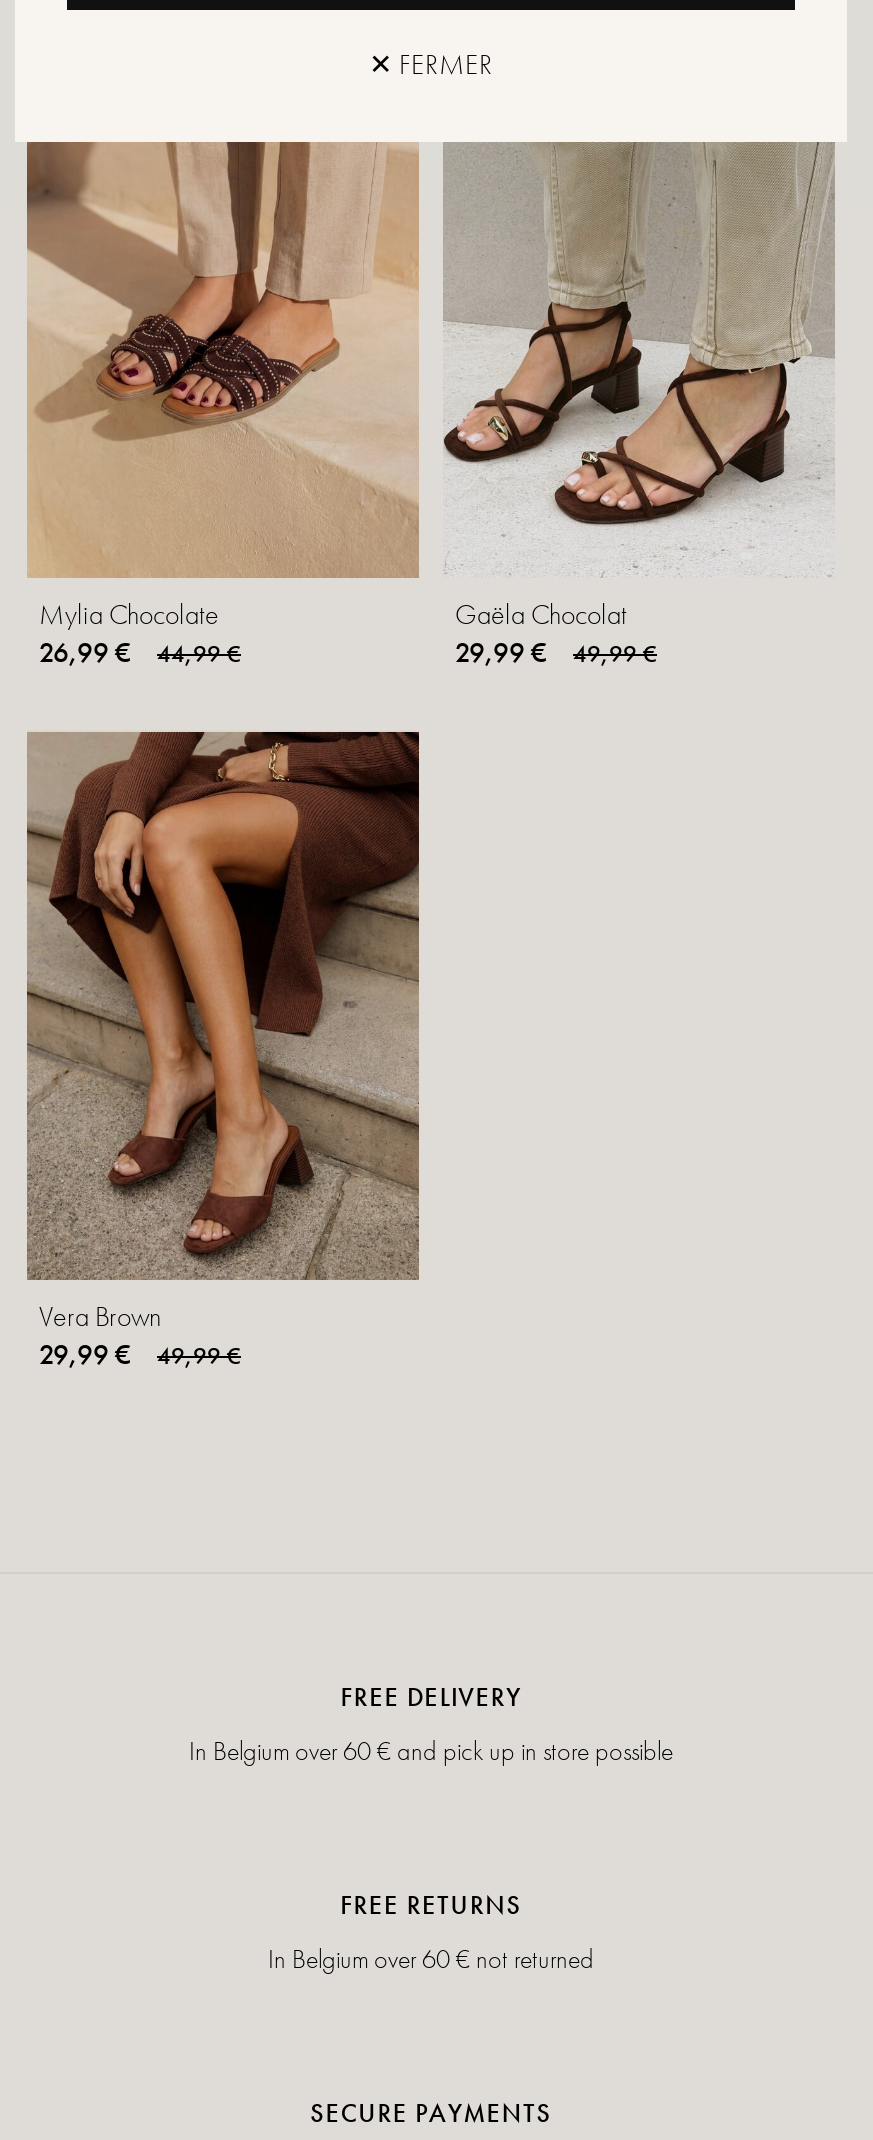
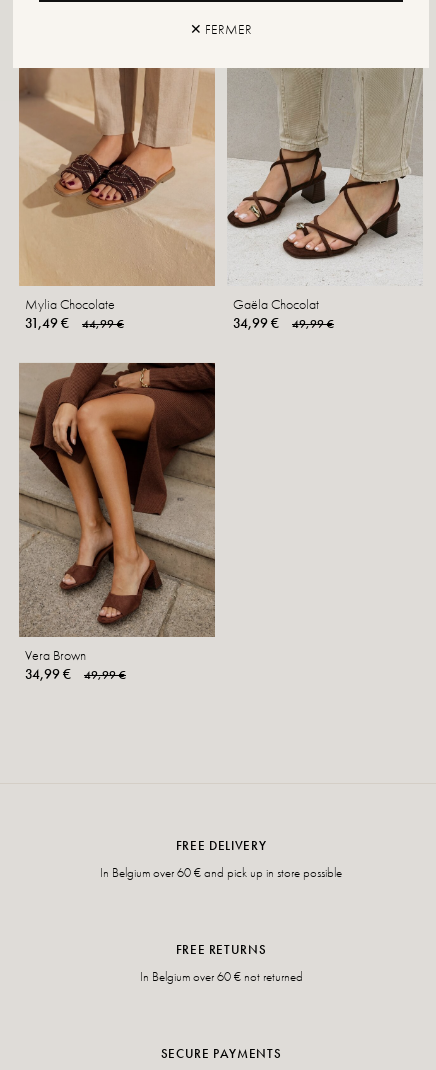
- 26,99 € 44,99 €
+ 31,49 € 44,99 €

- 29,99 € 49,99 €
+ 34,99 € 49,99 €

- 29,99 € 49,99 €
+ 34,99 € 49,99 €
